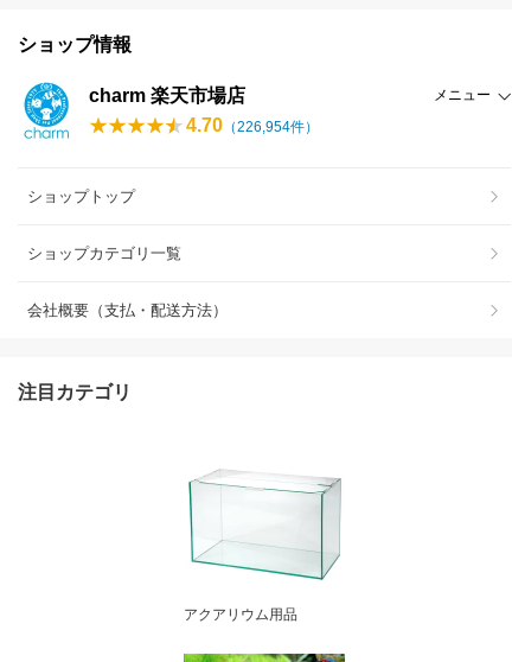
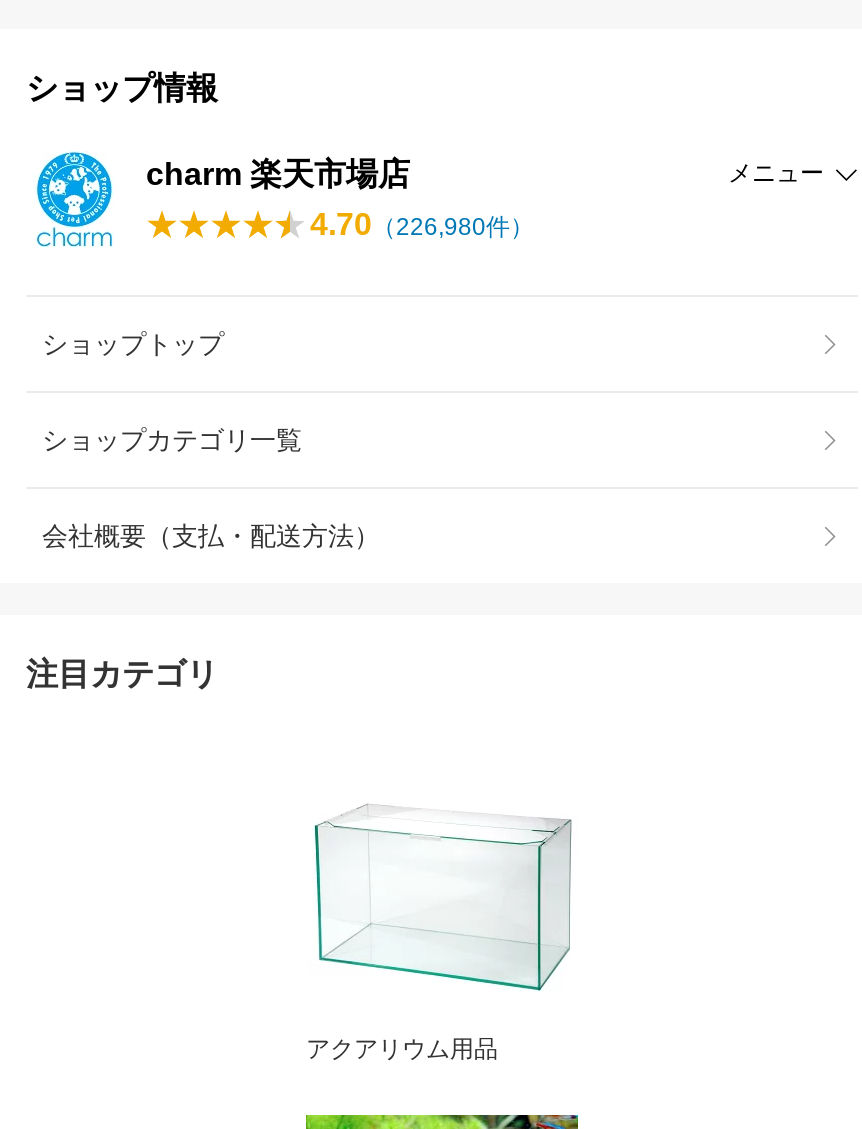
- 4.70（226,954件）
+ 4.70（226,980件）
